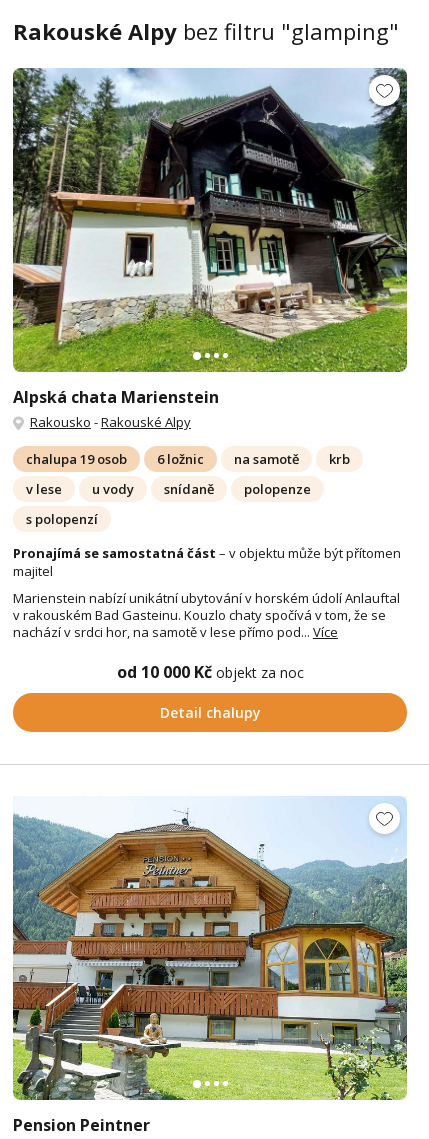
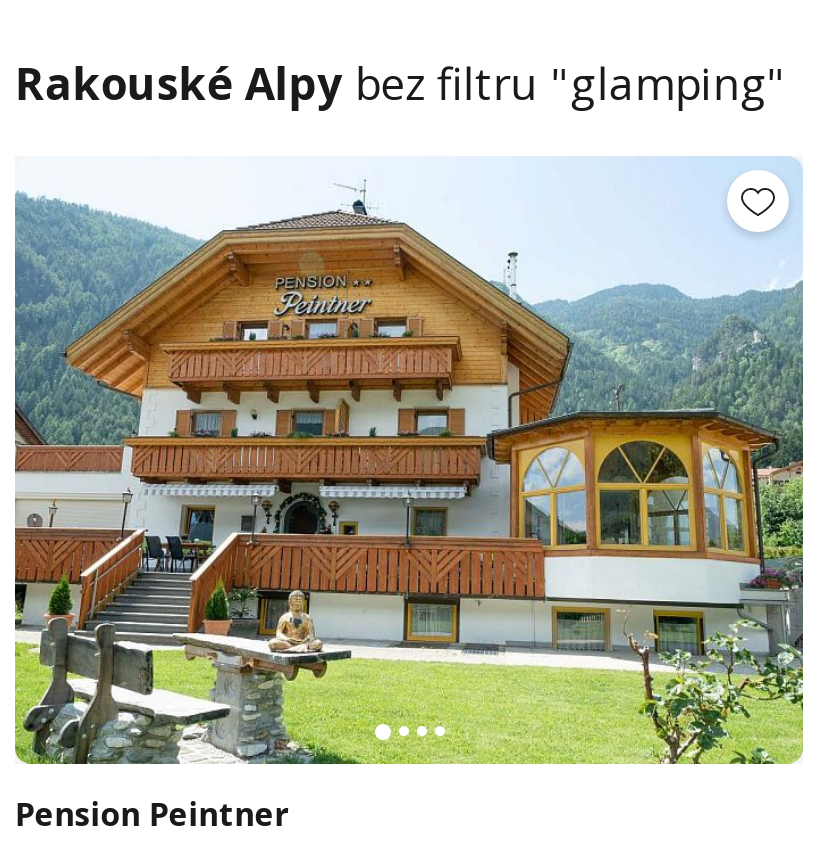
- [image]
- Alpská chata Marienstein
- Rakousko - Rakouské Alpy
- chalupa 19 osob
- 6 ložnic
- na samotě
- krb
- v lese
- u vody
- snídaně
- polopenze
- s polopenzí
- Pronajímá se samostatná část – v objektu může být přítomen
- majitel
- Marienstein nabízí unikátní ubytování v horském údolí Anlauftal
- v rakouském Bad Gasteinu. Kouzlo chaty spočívá v tom, že se
- nachází v srdci hor, na samotě v lese přímo pod... Více
- od 10 000 Kč objekt za noc
- Detail chalupy
